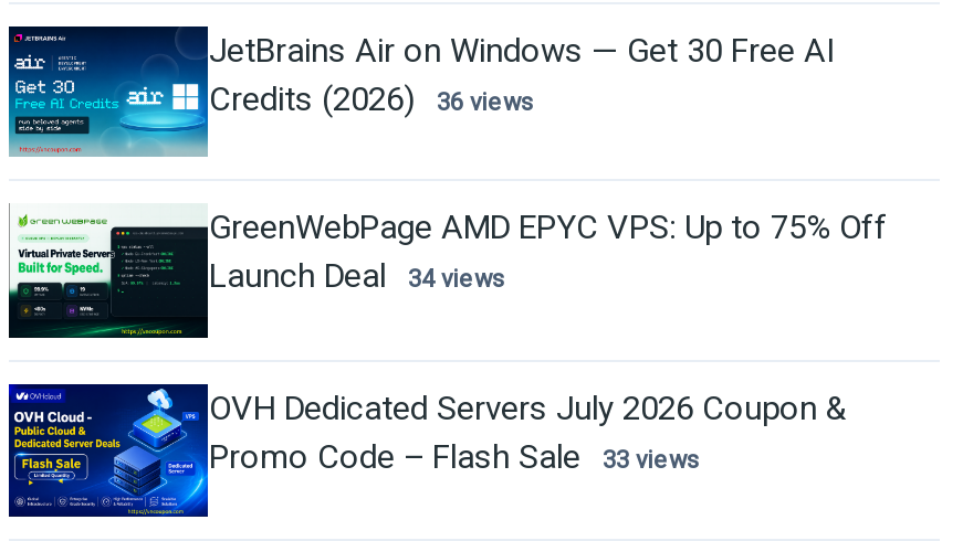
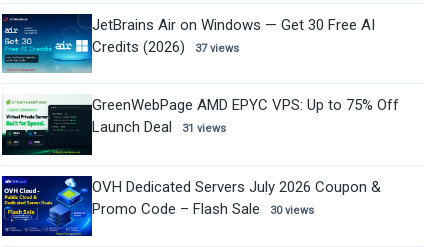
- Credits (2026) 36 views
+ Credits (2026) 37 views

- Launch Deal 34 views
+ Launch Deal 31 views

- Promo Code – Flash Sale 33 views
+ Promo Code – Flash Sale 30 views
